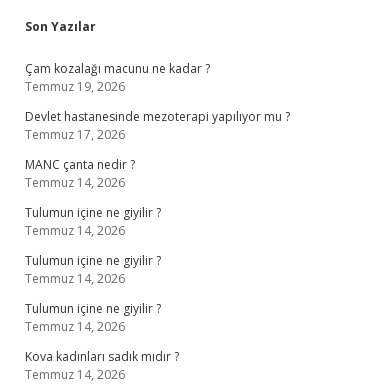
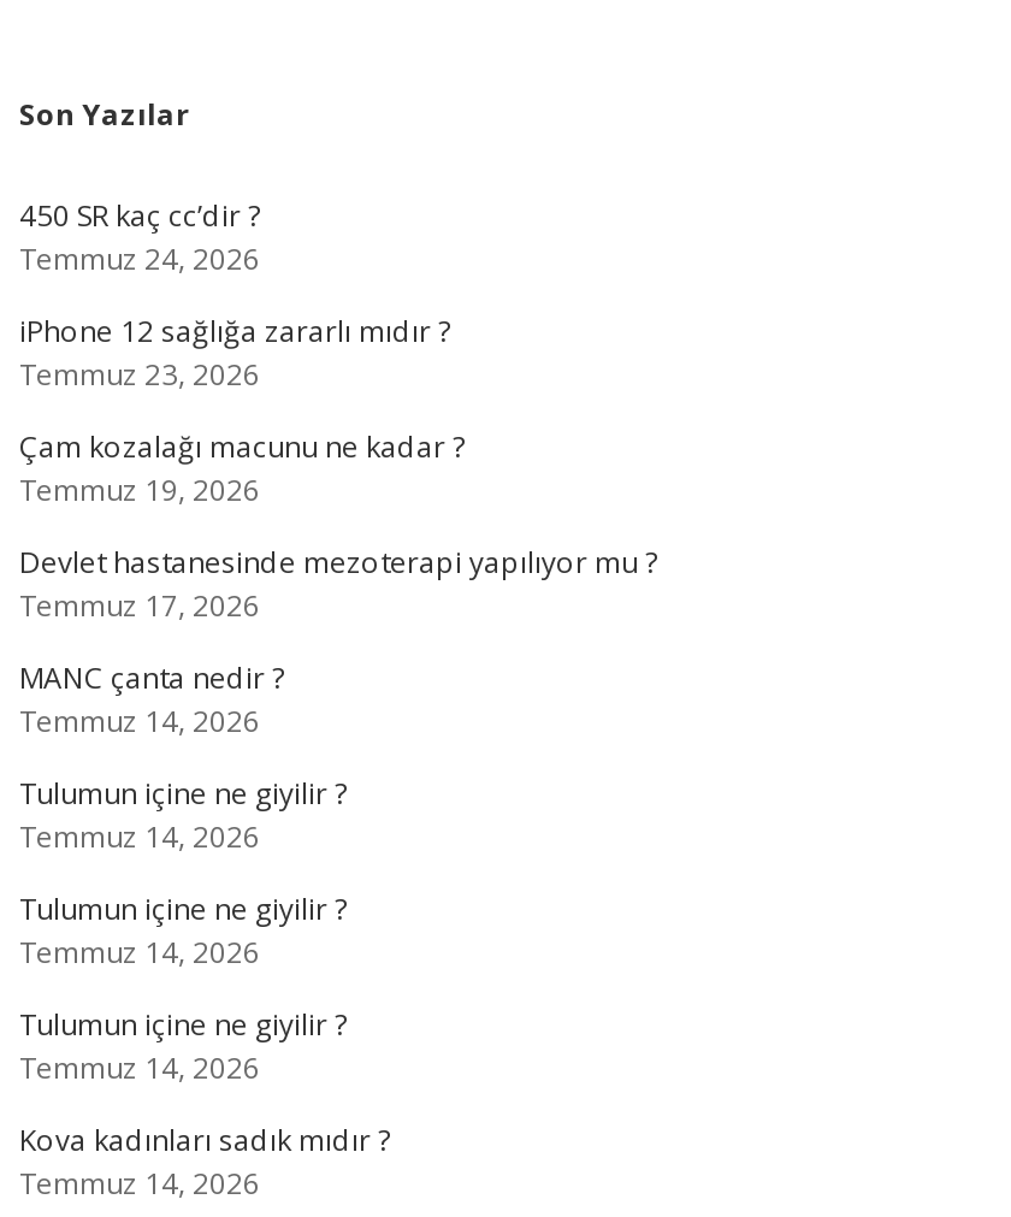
+ 450 SR kaç cc’dir ?
+ Temmuz 24, 2026
+ iPhone 12 sağlığa zararlı mıdır ?
+ Temmuz 23, 2026
